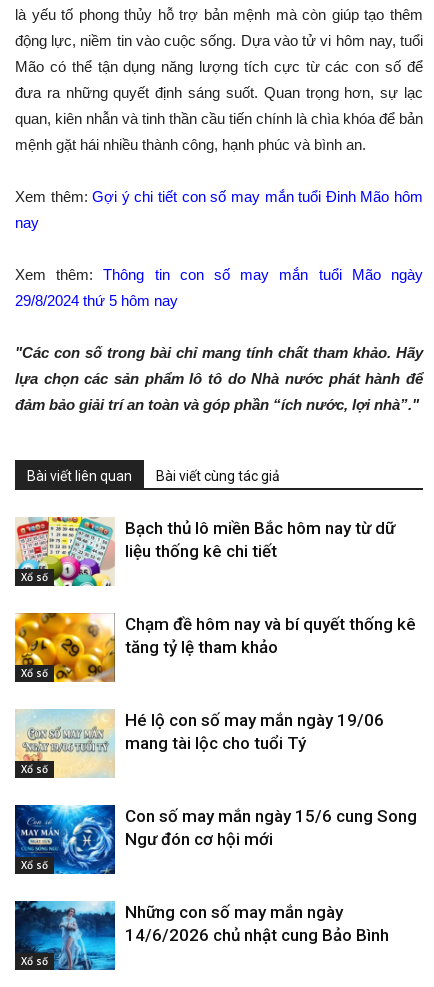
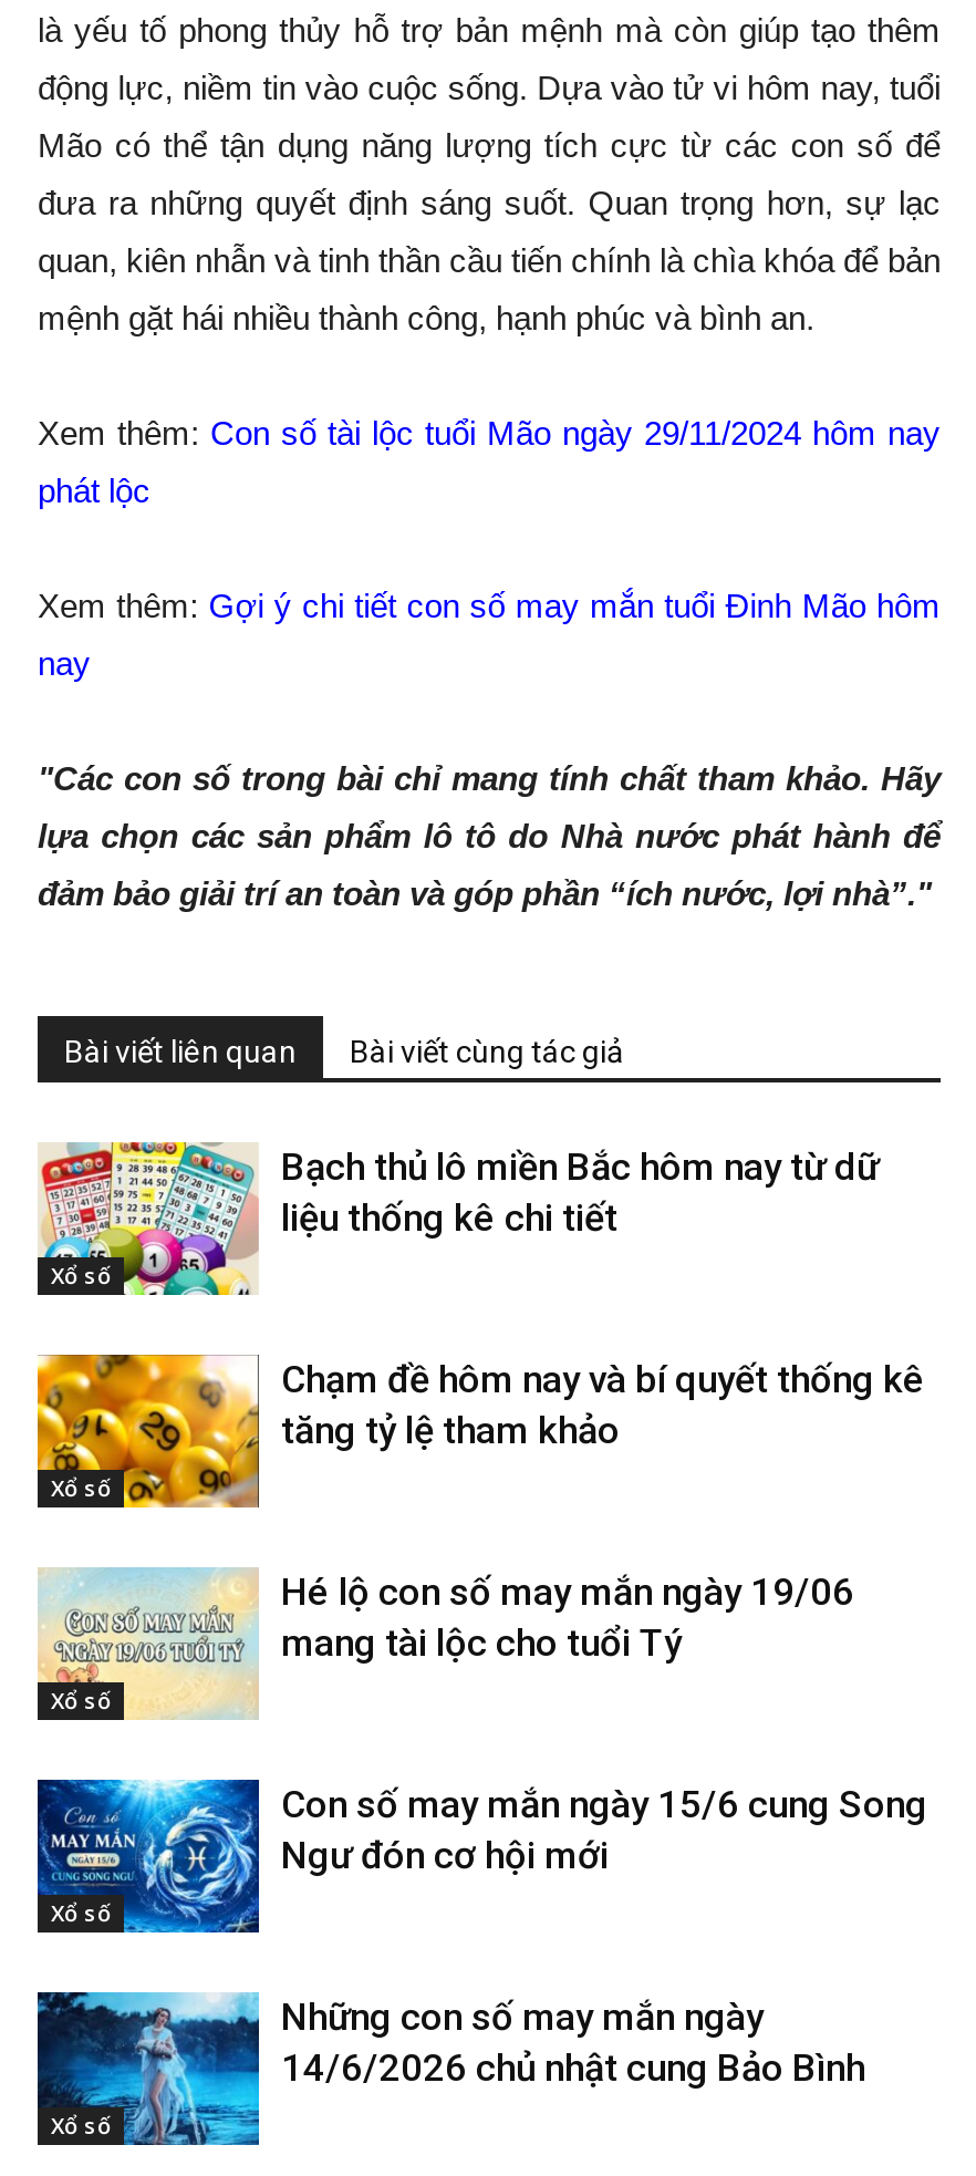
+ Xem thêm: Con số tài lộc tuổi Mão ngày 29/11/2024 hôm nay
+ phát lộc

moved down: Xem thêm: Gợi ý chi tiết con số may mắn tuổi Đinh Mão hôm | nay

- Xem thêm: Thông tin con số may mắn tuổi Mão ngày
- 29/8/2024 thứ 5 hôm nay
